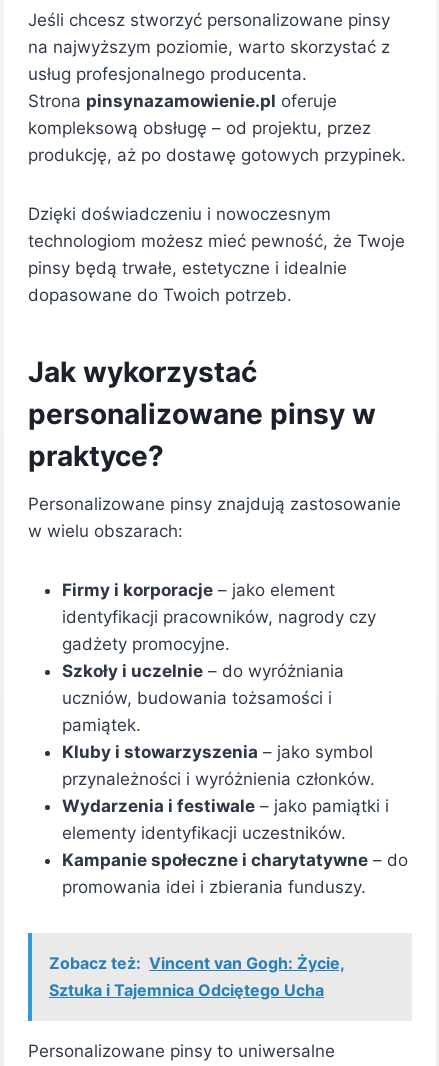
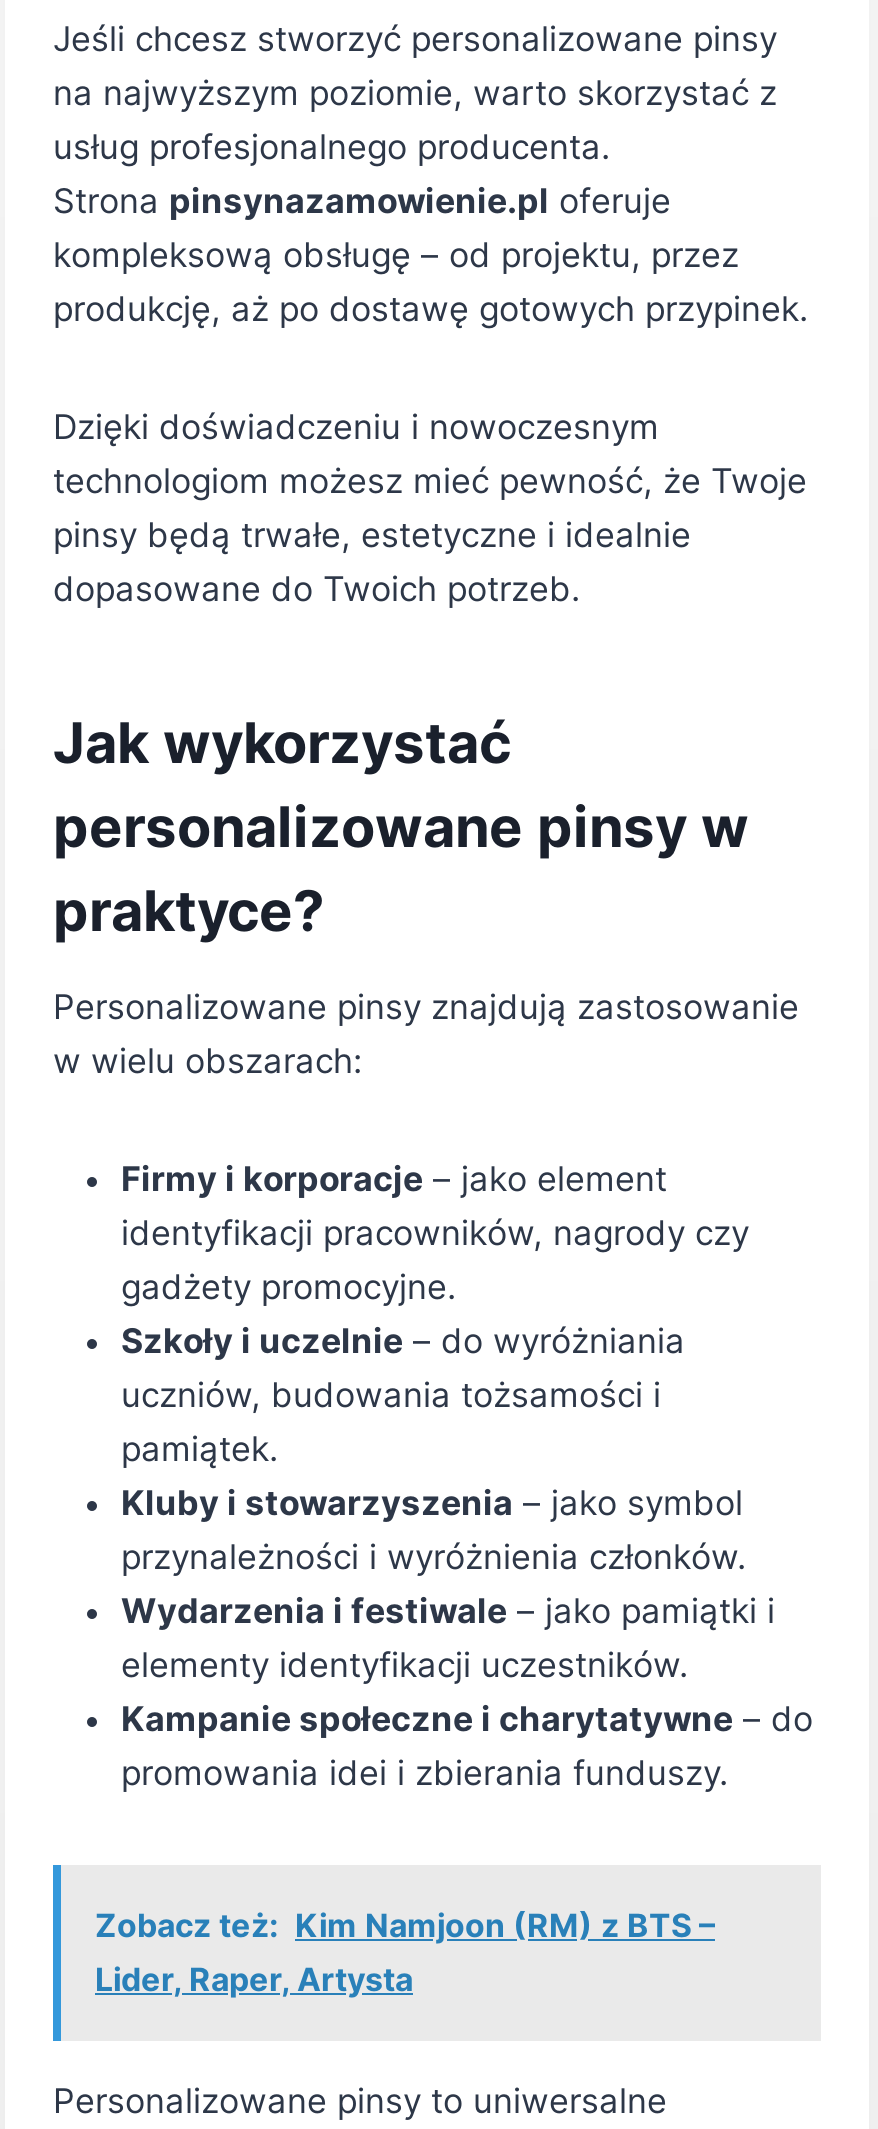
- Zobacz też: Vincent van Gogh: Życie,
- Sztuka i Tajemnica Odciętego Ucha
+ Zobacz też: Kim Namjoon (RM) z BTS –
+ Lider, Raper, Artysta
